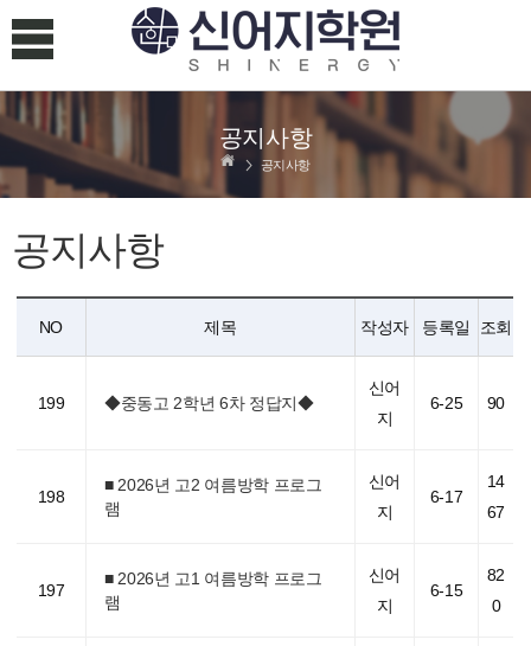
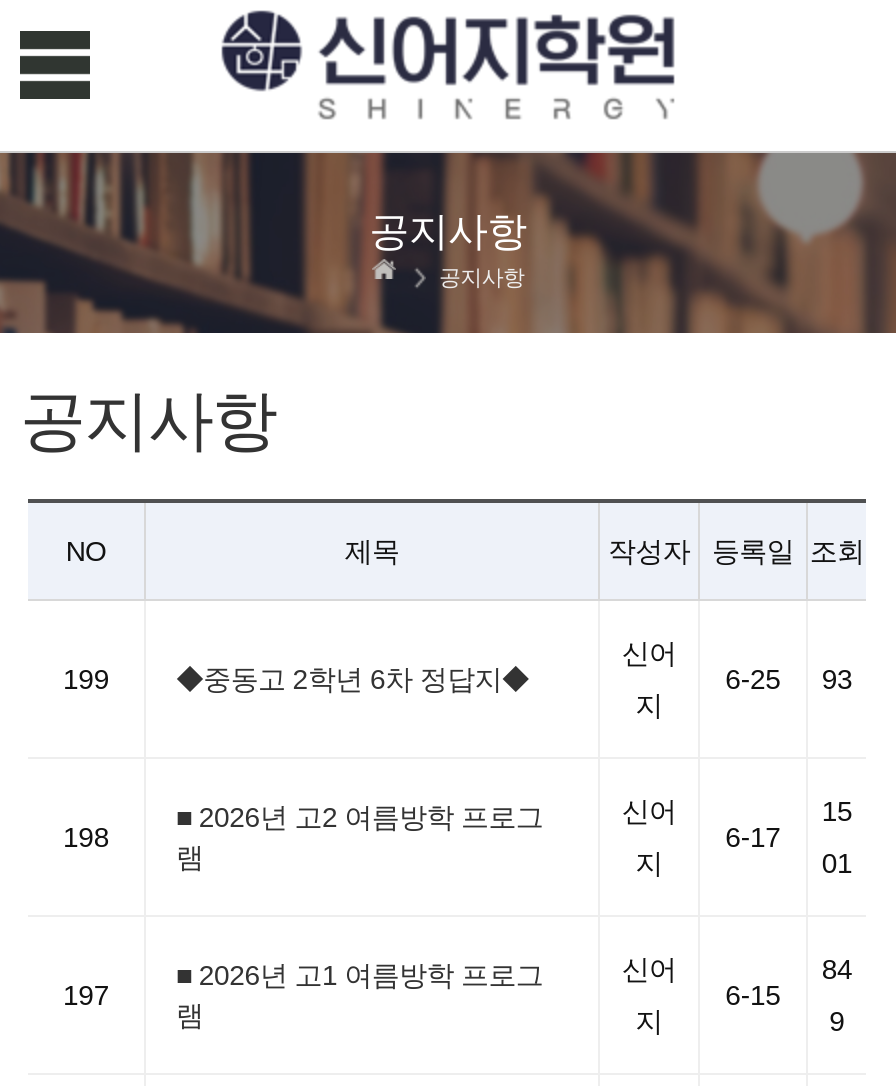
- 6-25 90
+ 6-25 93

- 14
+ 15

- 67
+ 01

- 82
+ 84

- 0
+ 9
